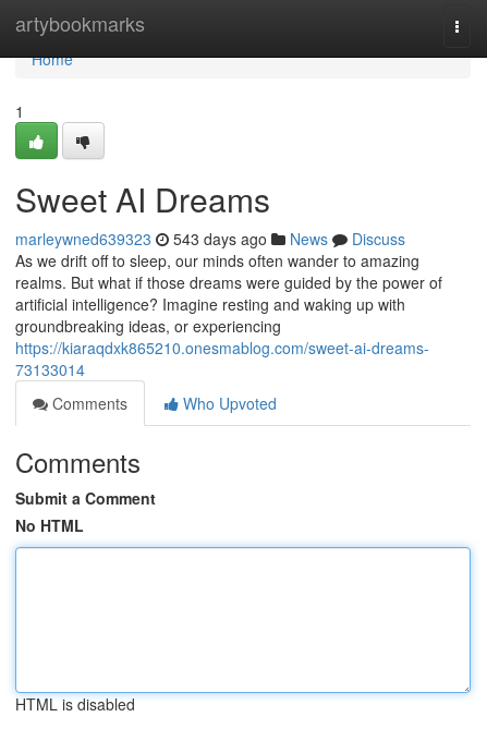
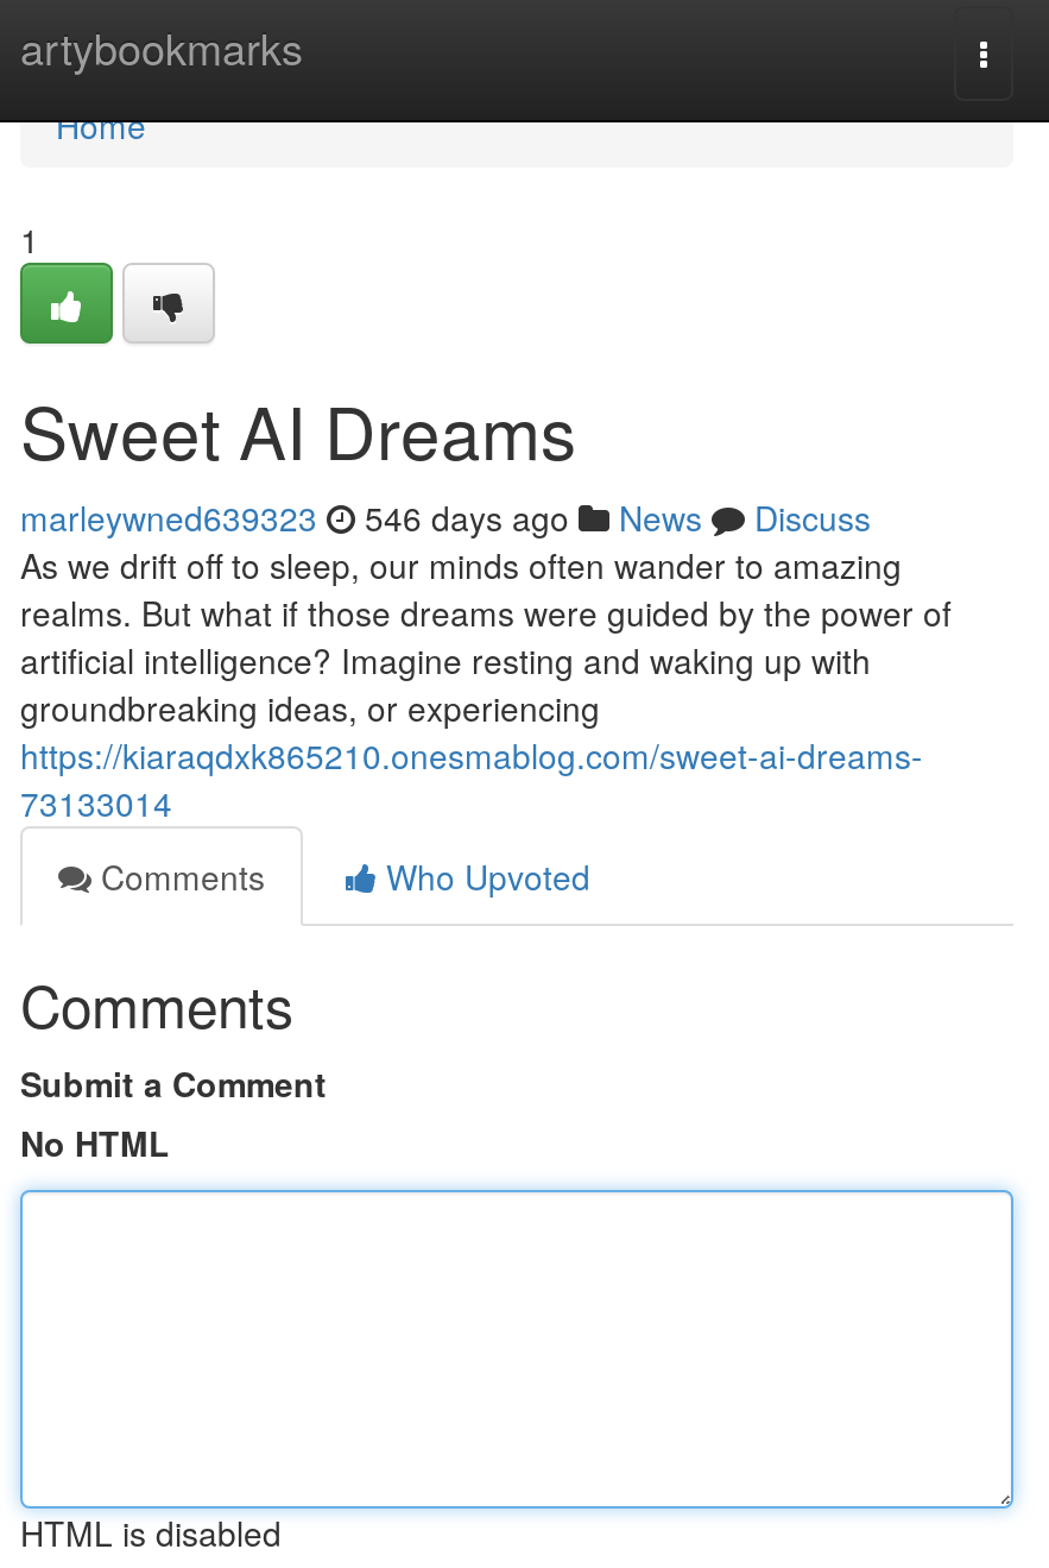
- marleywned639323 543 days ago News Discuss
+ marleywned639323 546 days ago News Discuss
